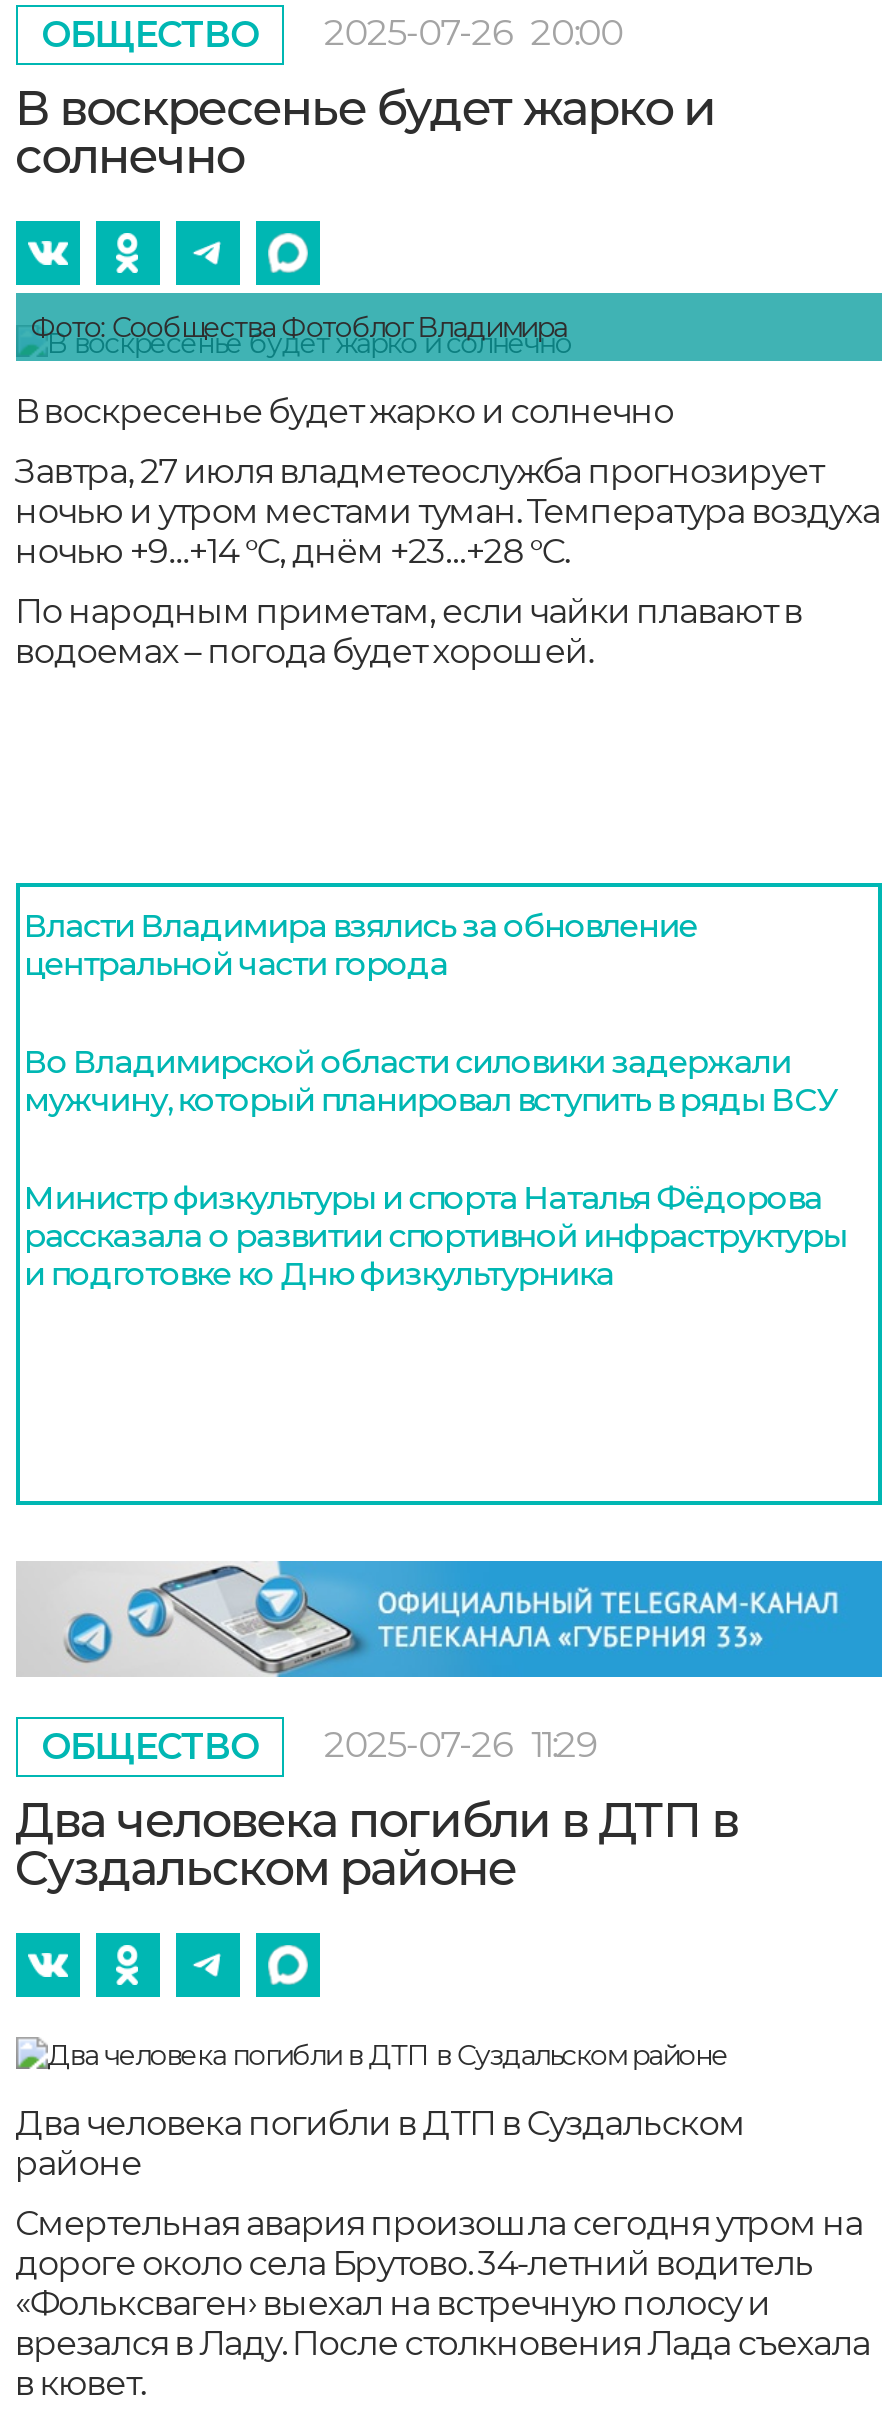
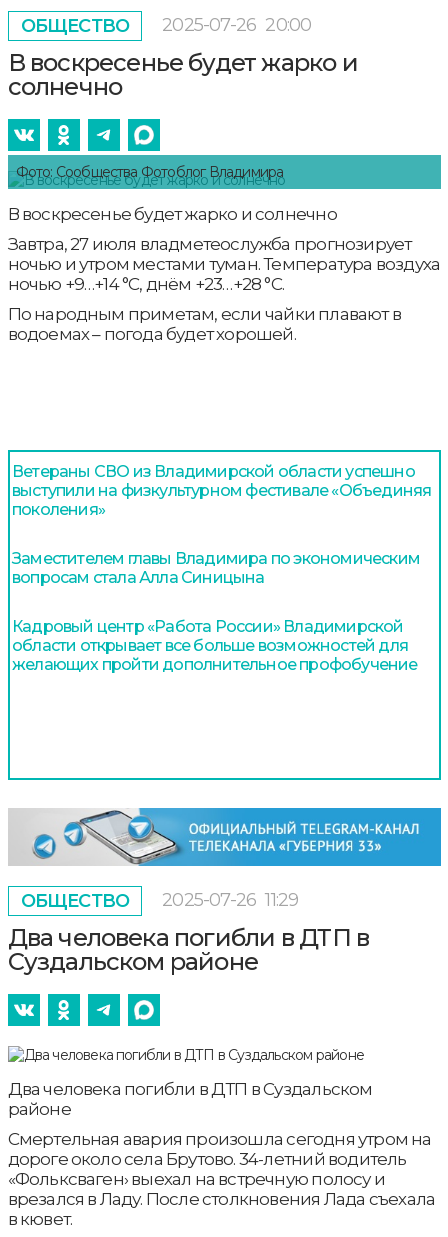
- Власти Владимира взялись за обновление
- центральной части города
+ Ветераны СВО из Владимирской области успешно
+ выступили на физкультурном фестивале «Объединяя
+ поколения»

- Во Владимирской области силовики задержали
- мужчину, который планировал вступить в ряды ВСУ
+ Заместителем главы Владимира по экономическим
+ вопросам стала Алла Синицына

- Министр физкультуры и спорта Наталья Фёдорова
- рассказала о развитии спортивной инфраструктуры
- и подготовке ко Дню физкультурника
+ Кадровый центр «Работа России» Владимирской
+ области открывает все больше возможностей для
+ желающих пройти дополнительное профобучение
